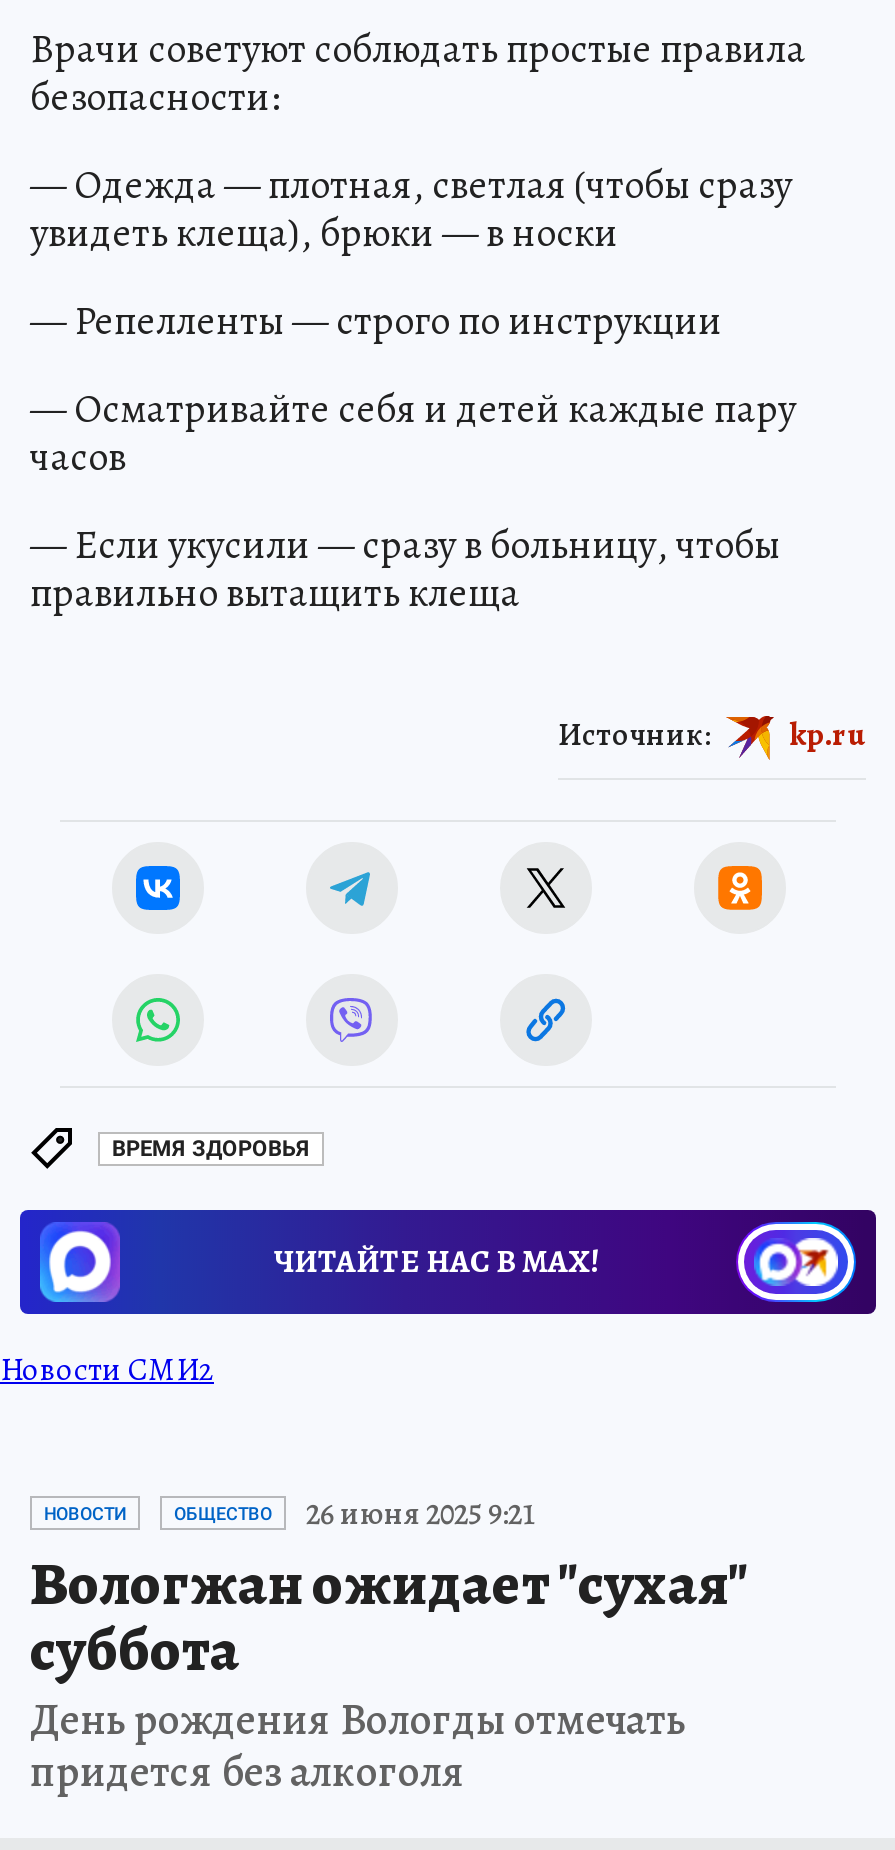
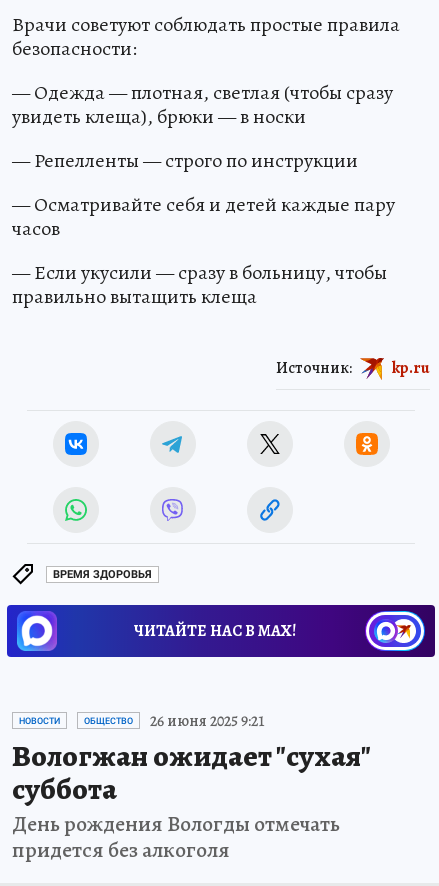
- Новости СМИ2
